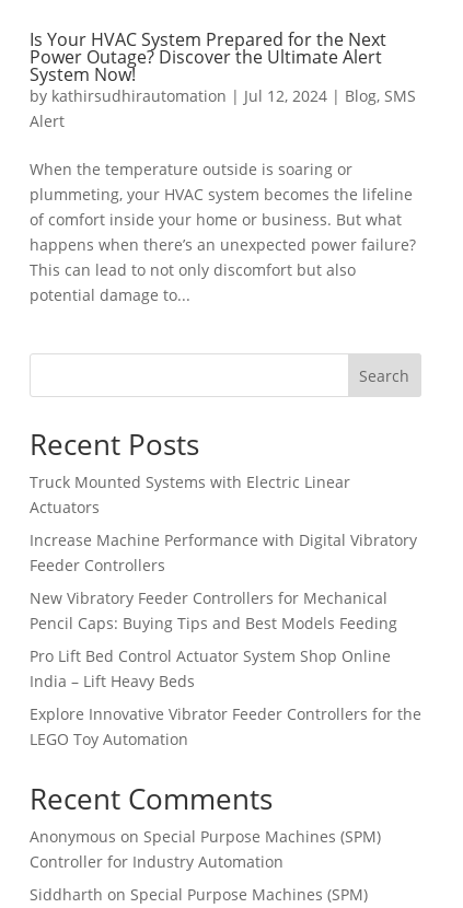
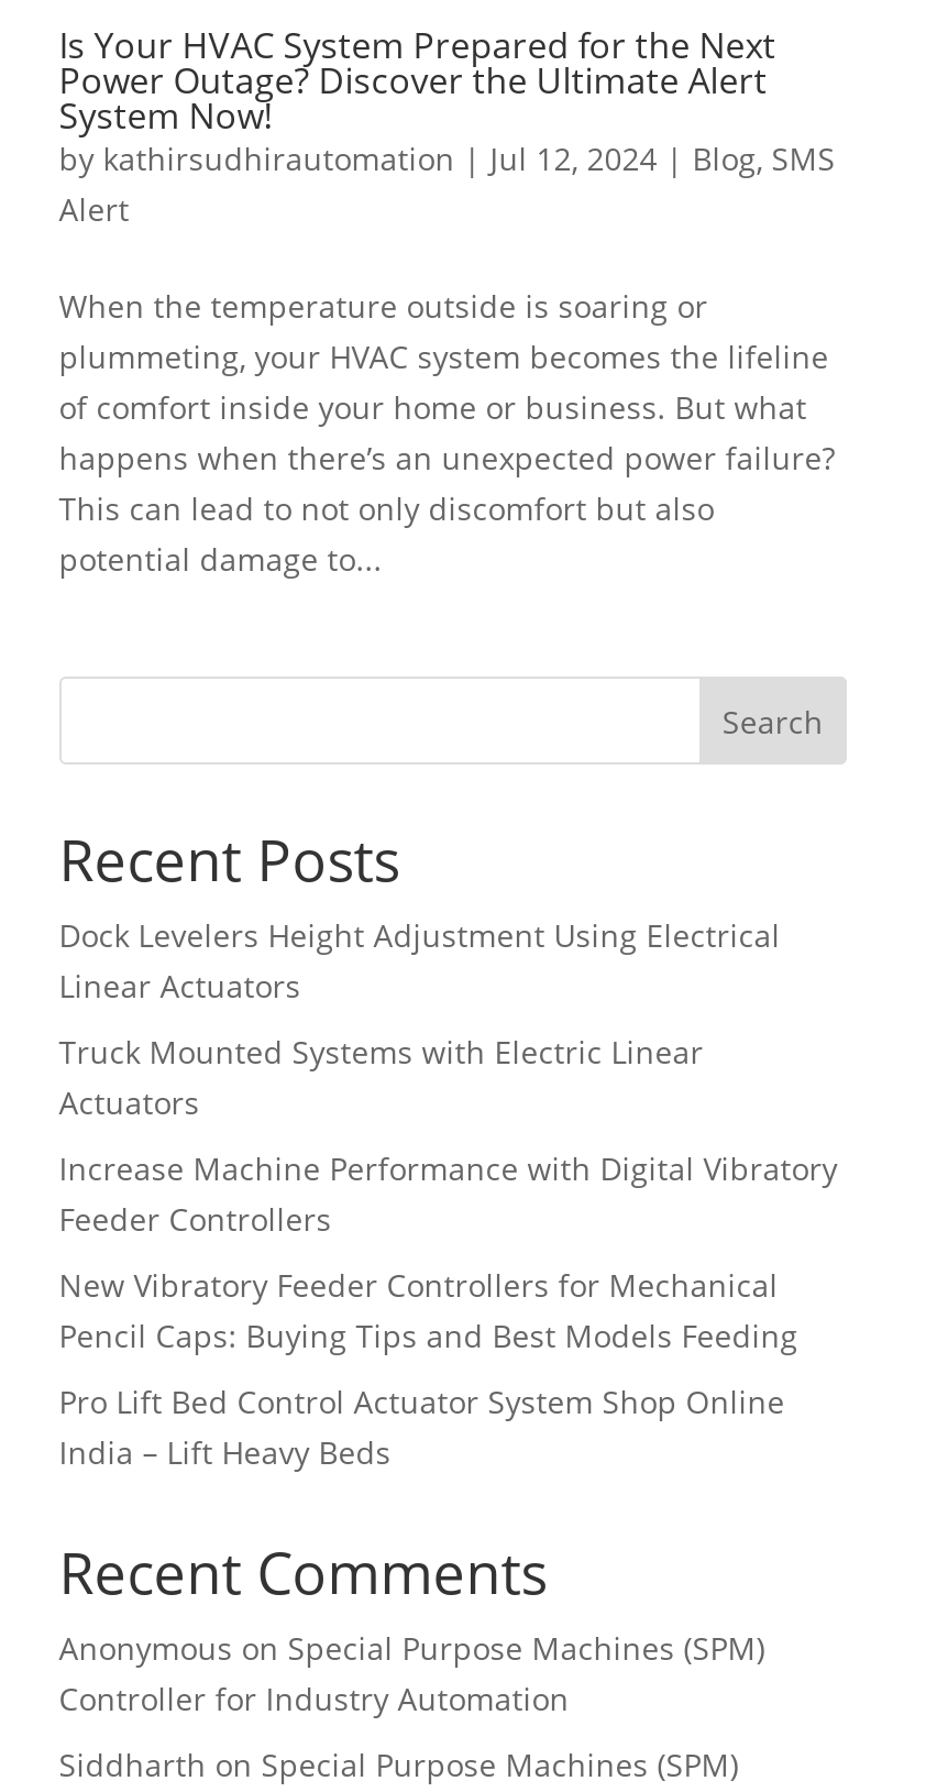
+ Dock Levelers Height Adjustment Using Electrical
+ Linear Actuators

moved down: Truck Mounted Systems with Electric Linear | Actuators | Increase Machine Performance with Digital Vibratory | Feeder Controllers | New Vibratory Feeder Controllers for Mechanical | Pencil Caps: Buying Tips and Best Models Feeding | Pro Lift Bed Control Actuator System Shop Online | India – Lift Heavy Beds

- Explore Innovative Vibrator Feeder Controllers for the
- LEGO Toy Automation
